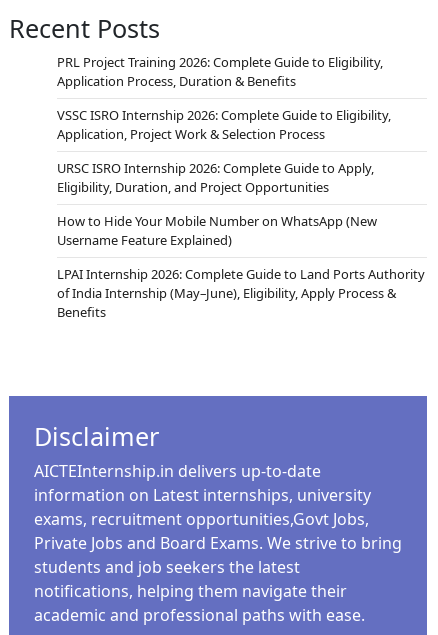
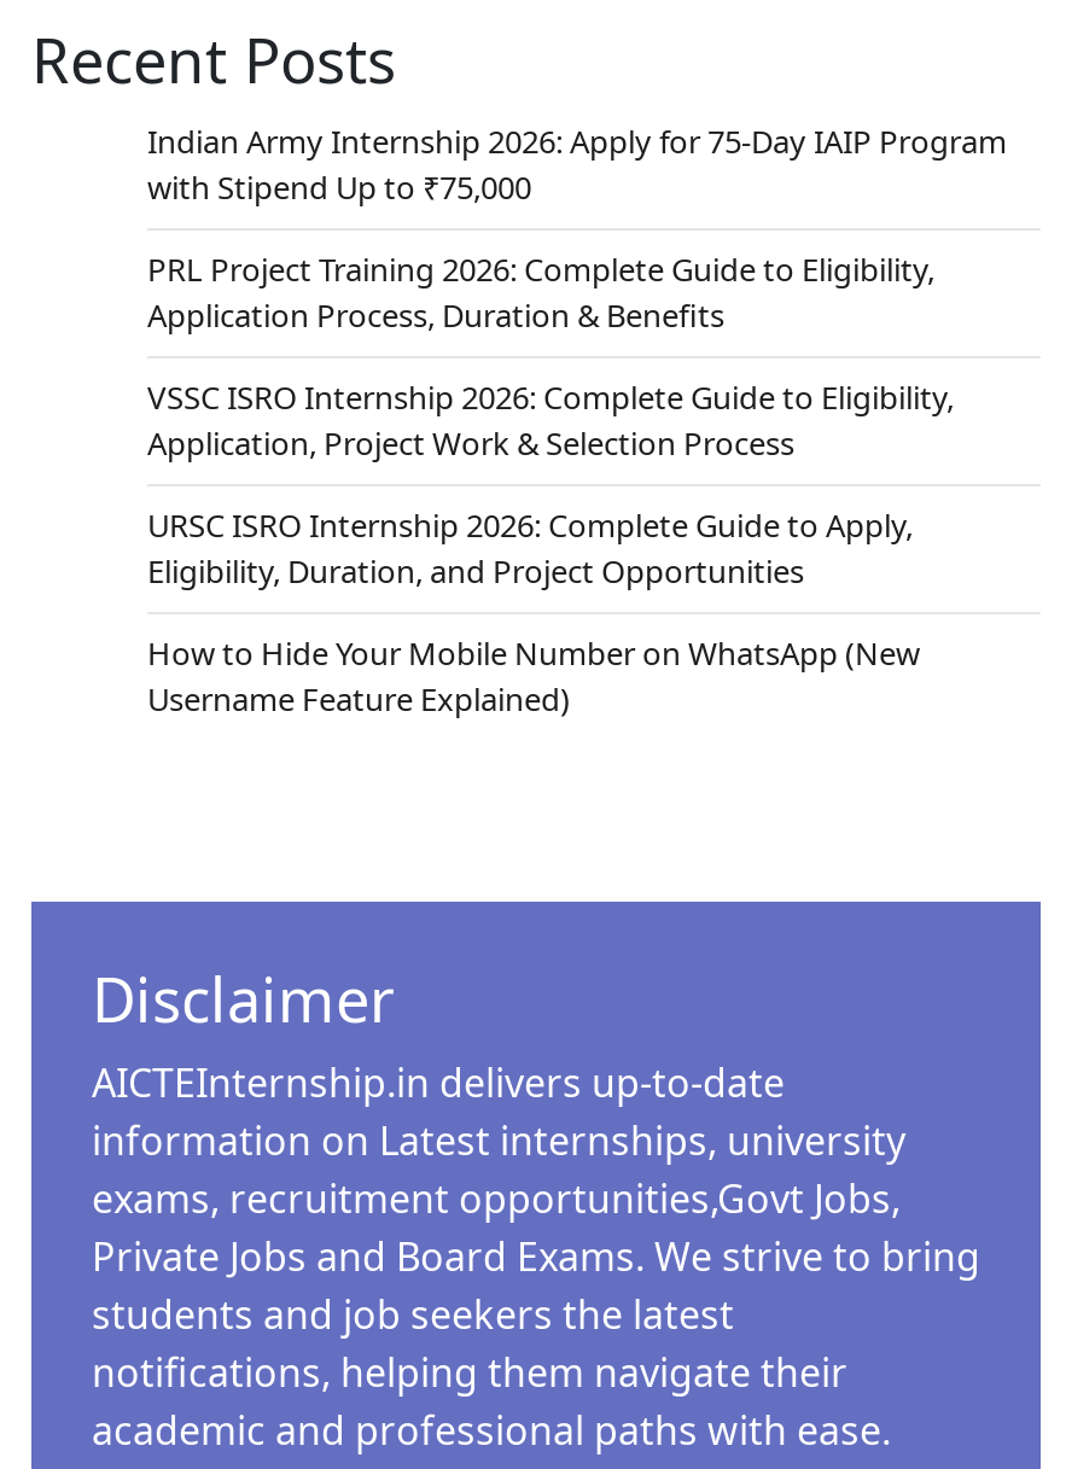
+ Indian Army Internship 2026: Apply for 75-Day IAIP Program
+ with Stipend Up to ₹75,000

moved down: PRL Project Training 2026: Complete Guide to Eligibility, | Application Process, Duration & Benefits | VSSC ISRO Internship 2026: Complete Guide to Eligibility, | Application, Project Work & Selection Process | URSC ISRO Internship 2026: Complete Guide to Apply, | Eligibility, Duration, and Project Opportunities | How to Hide Your Mobile Number on WhatsApp (New | Username Feature Explained)

- LPAI Internship 2026: Complete Guide to Land Ports Authority
- of India Internship (May–June), Eligibility, Apply Process &
- Benefits
